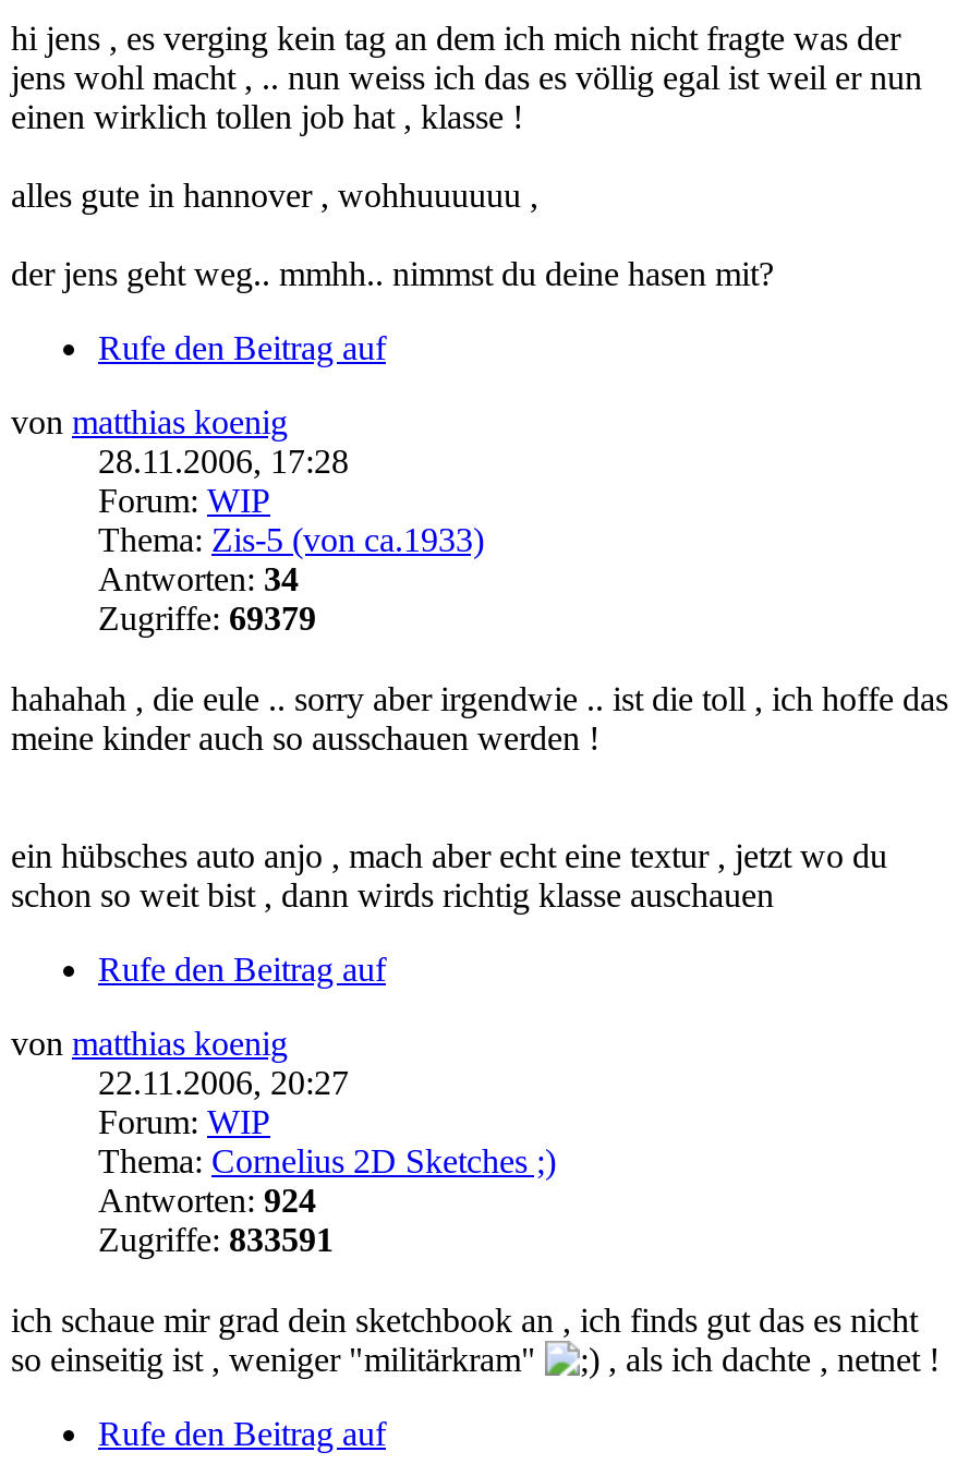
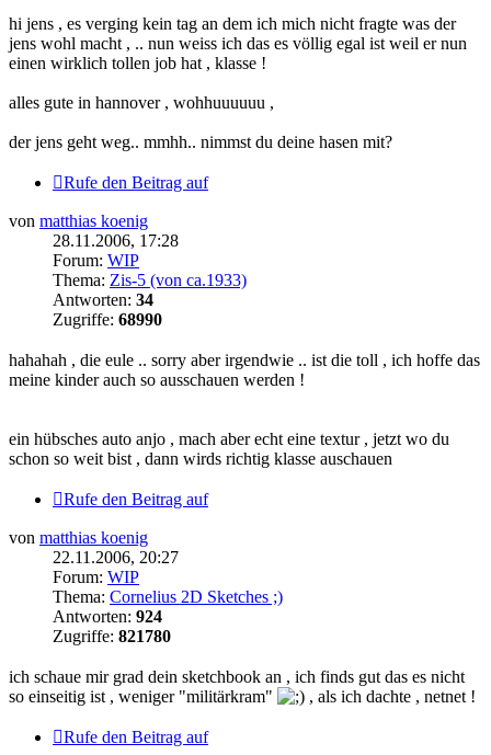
- Zugriffe: 69379
+ Zugriffe: 68990

- Zugriffe: 833591
+ Zugriffe: 821780
